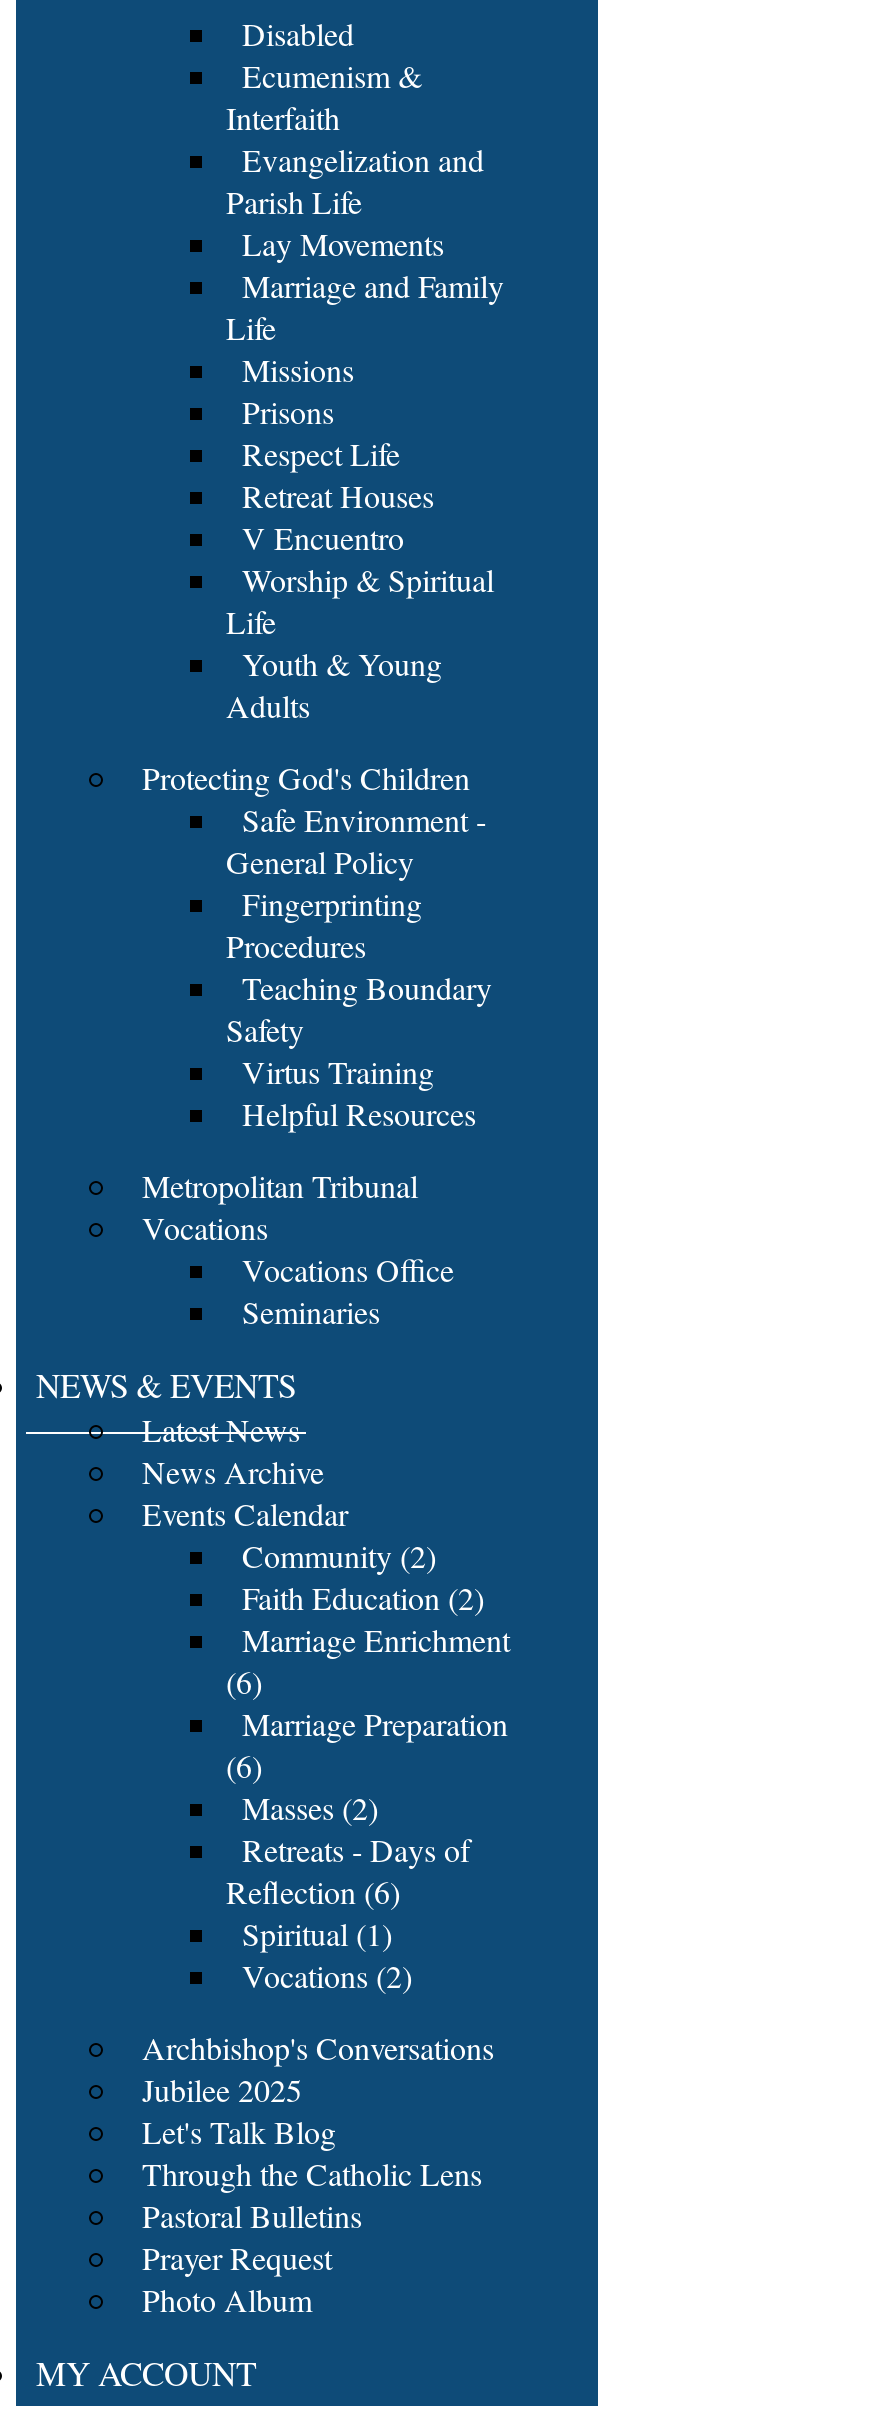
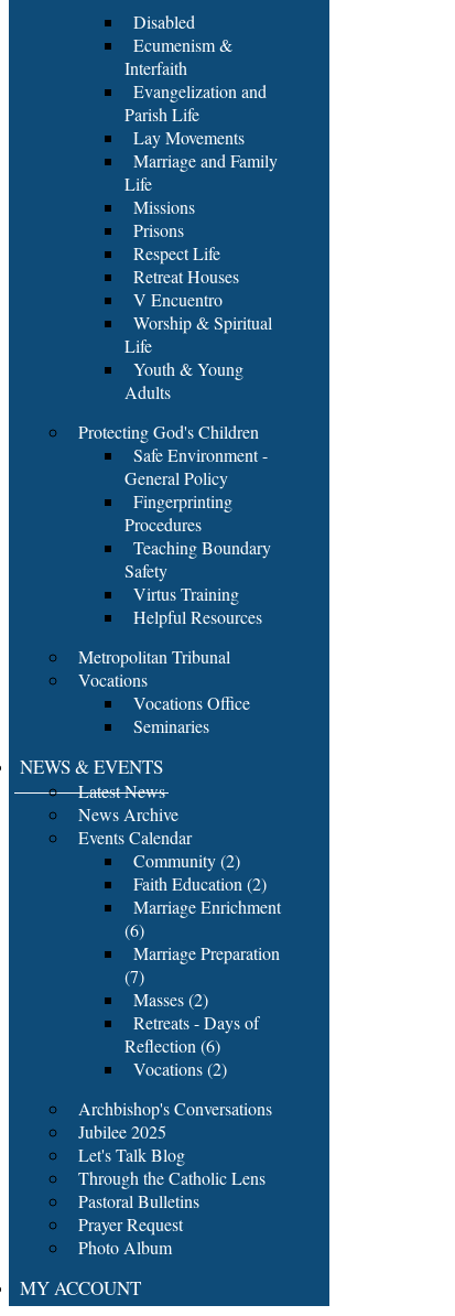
- (6)
+ (7)

- Spiritual (1)
